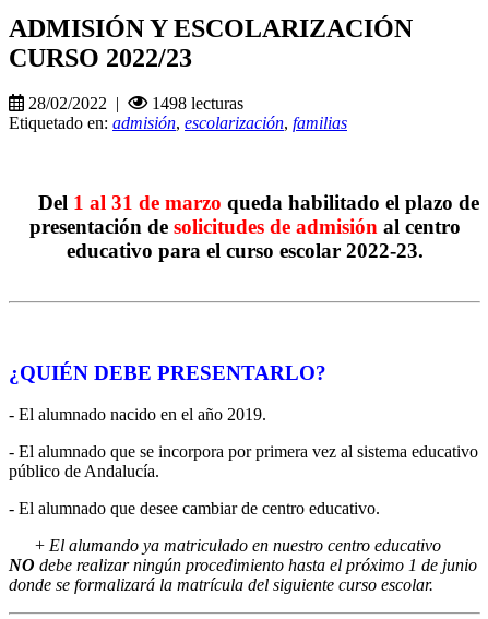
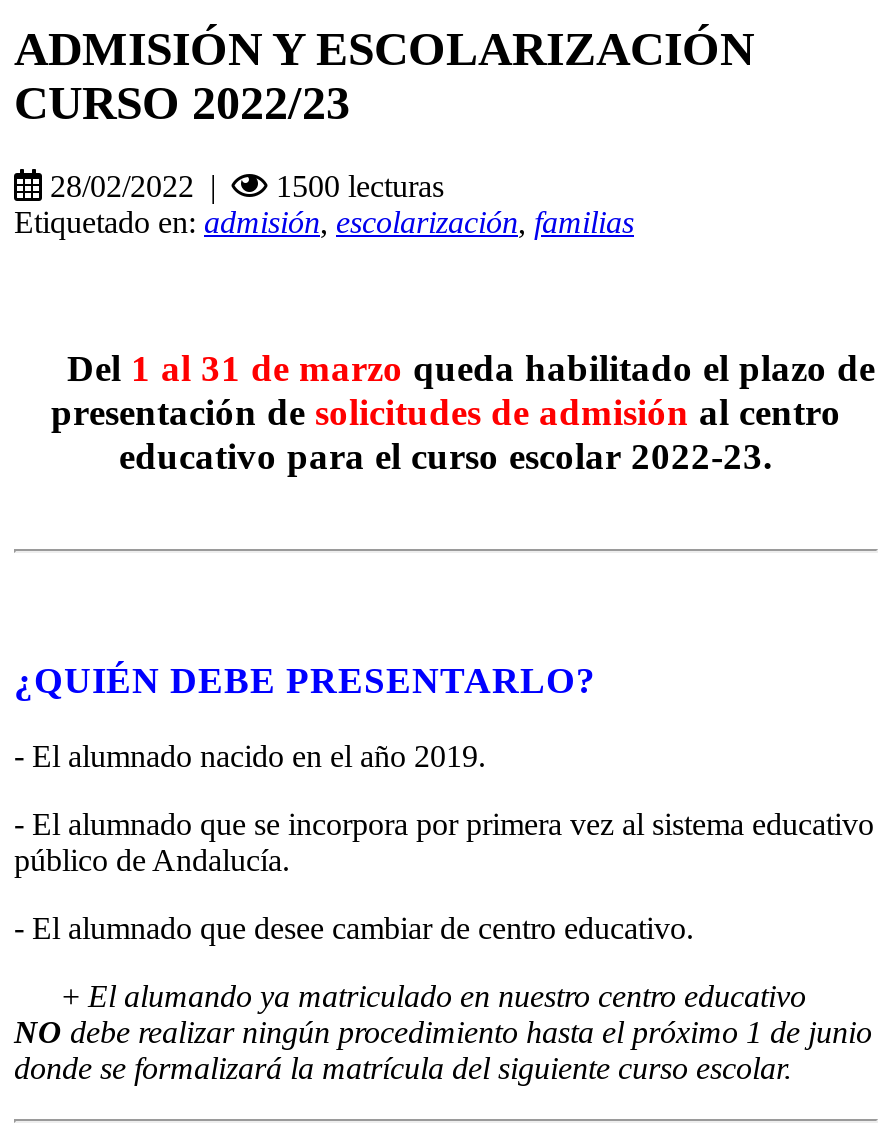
- 1498 lecturas
+ 1500 lecturas
